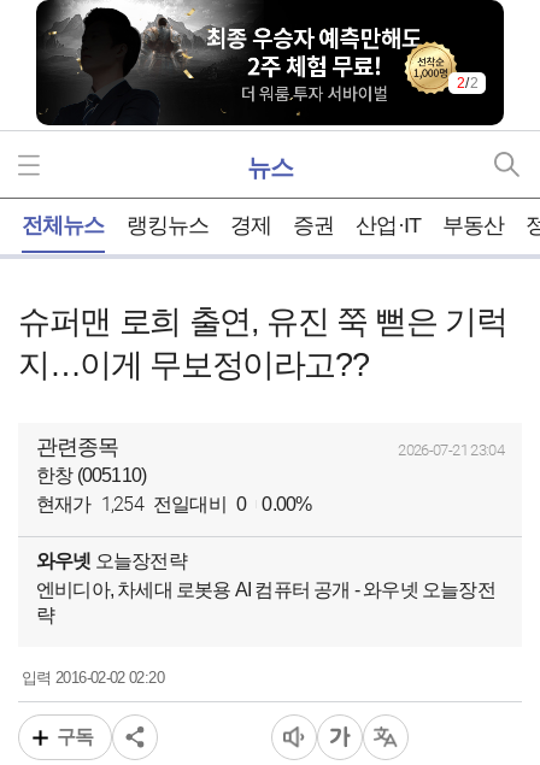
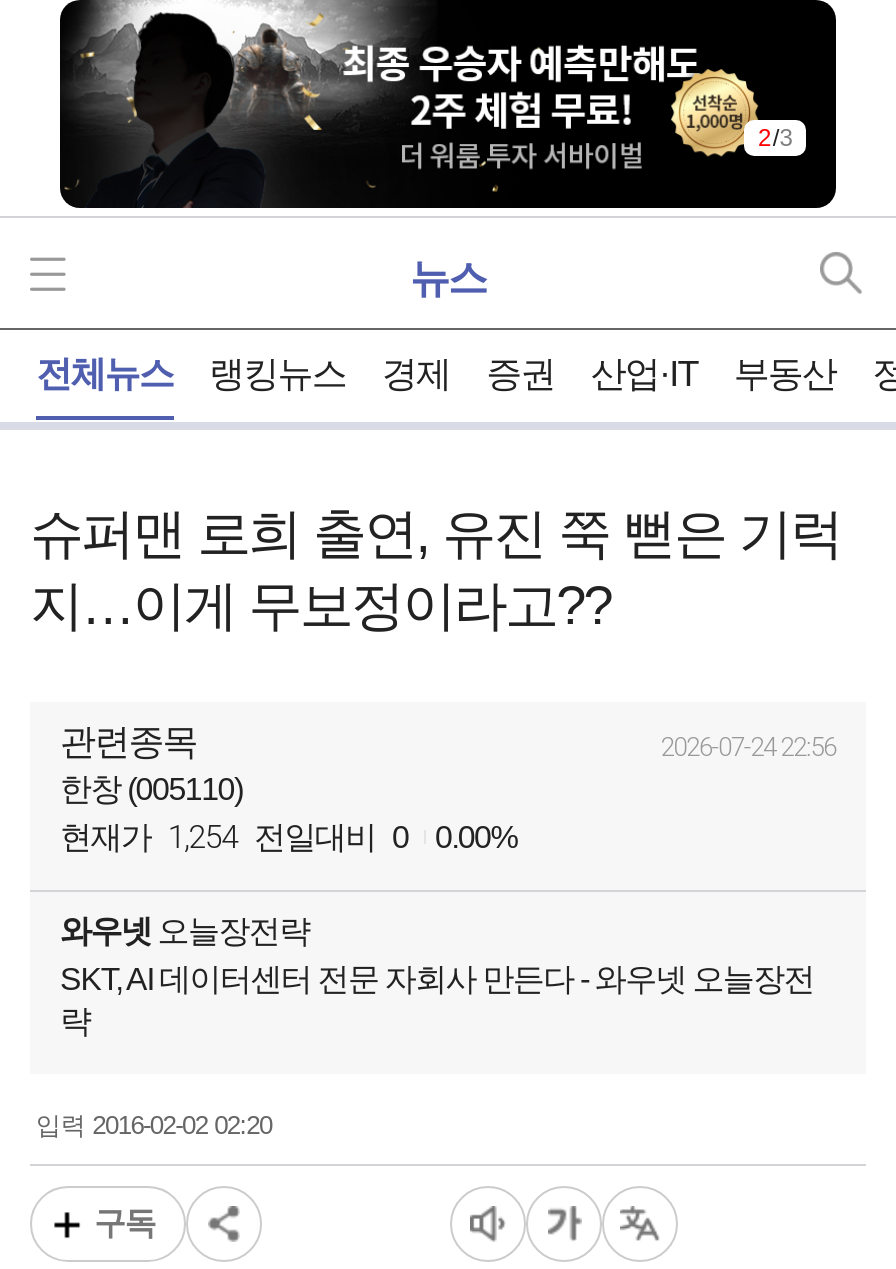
- 2/2
+ 2/3

- 2026-07-21 23:04
+ 2026-07-24 22:56

- 엔비디아, 차세대 로봇용 AI 컴퓨터 공개 - 와우넷 오늘장전
+ SKT, AI 데이터센터 전문 자회사 만든다 - 와우넷 오늘장전
